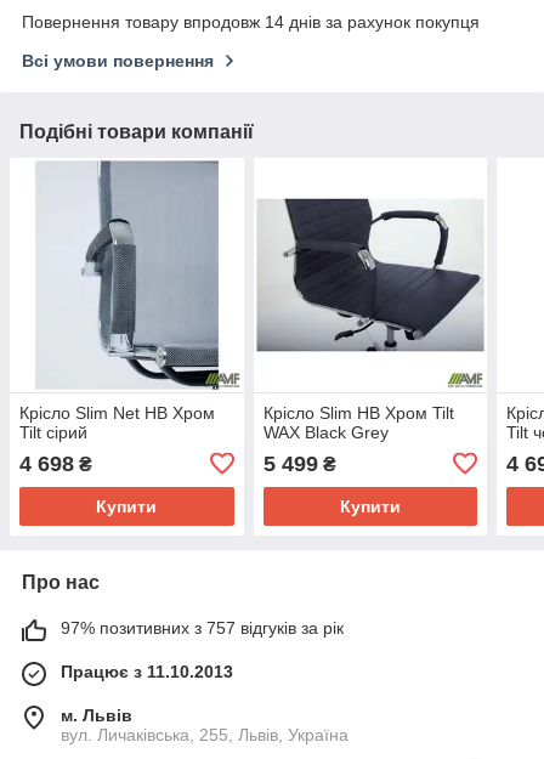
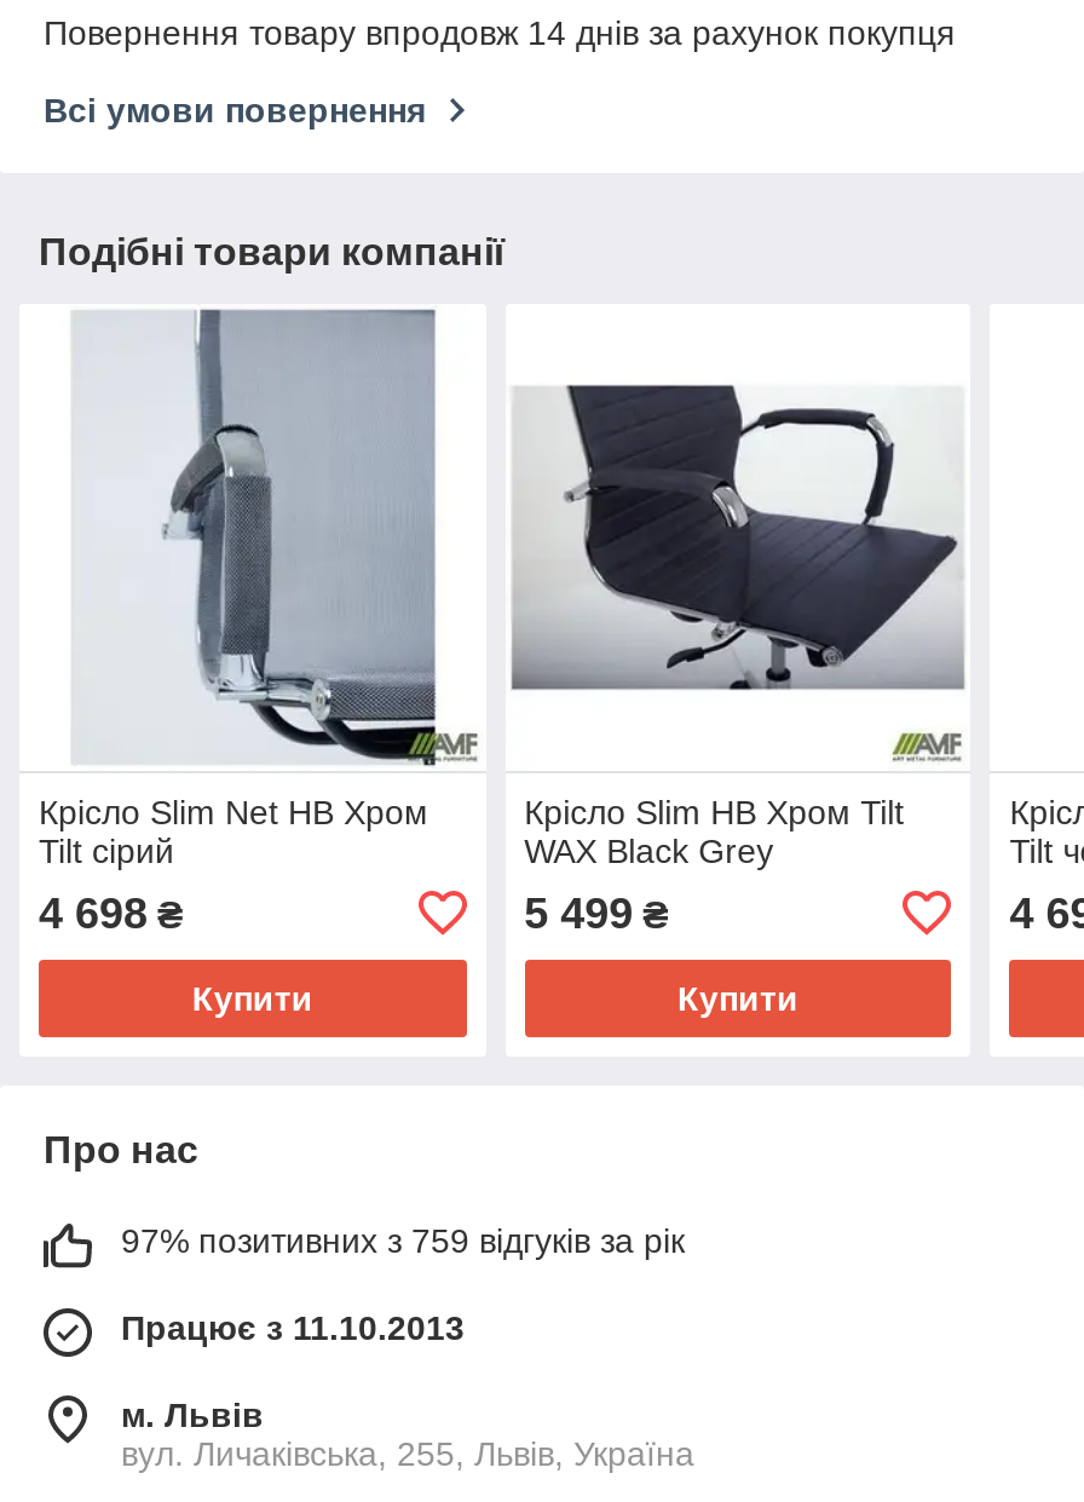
- 97% позитивних з 757 відгуків за рік
+ 97% позитивних з 759 відгуків за рік
